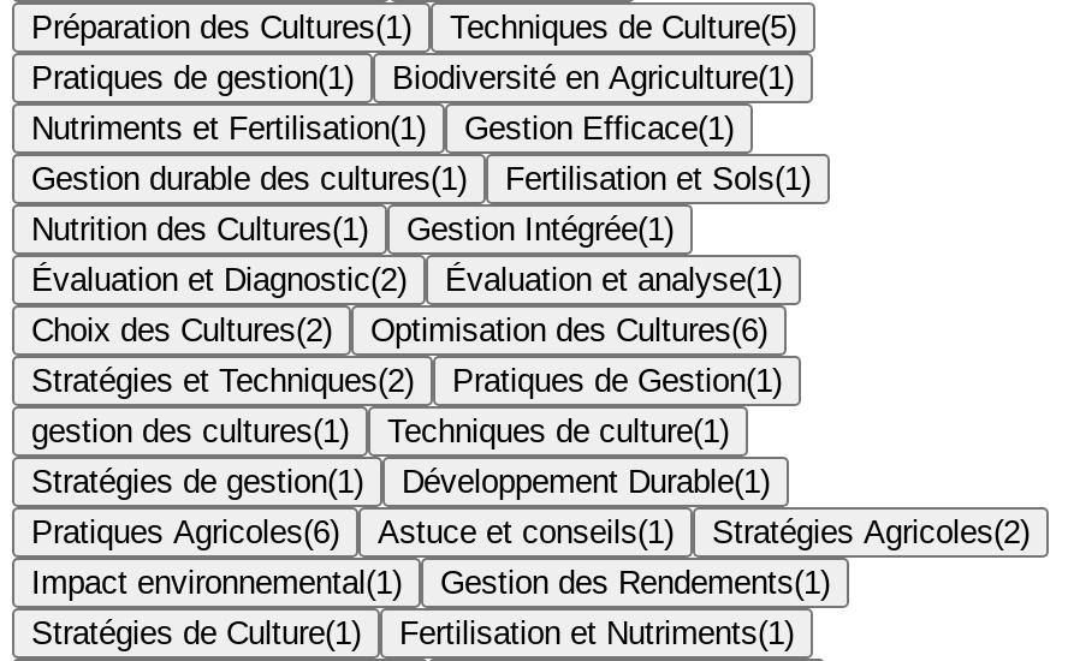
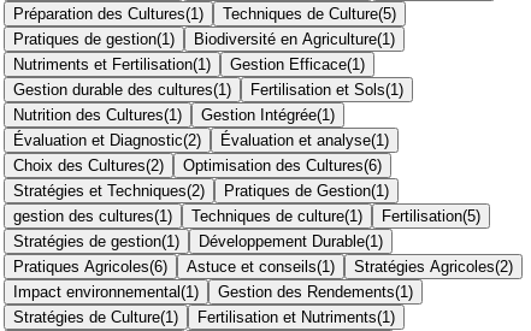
+ Fertilisation(5)
